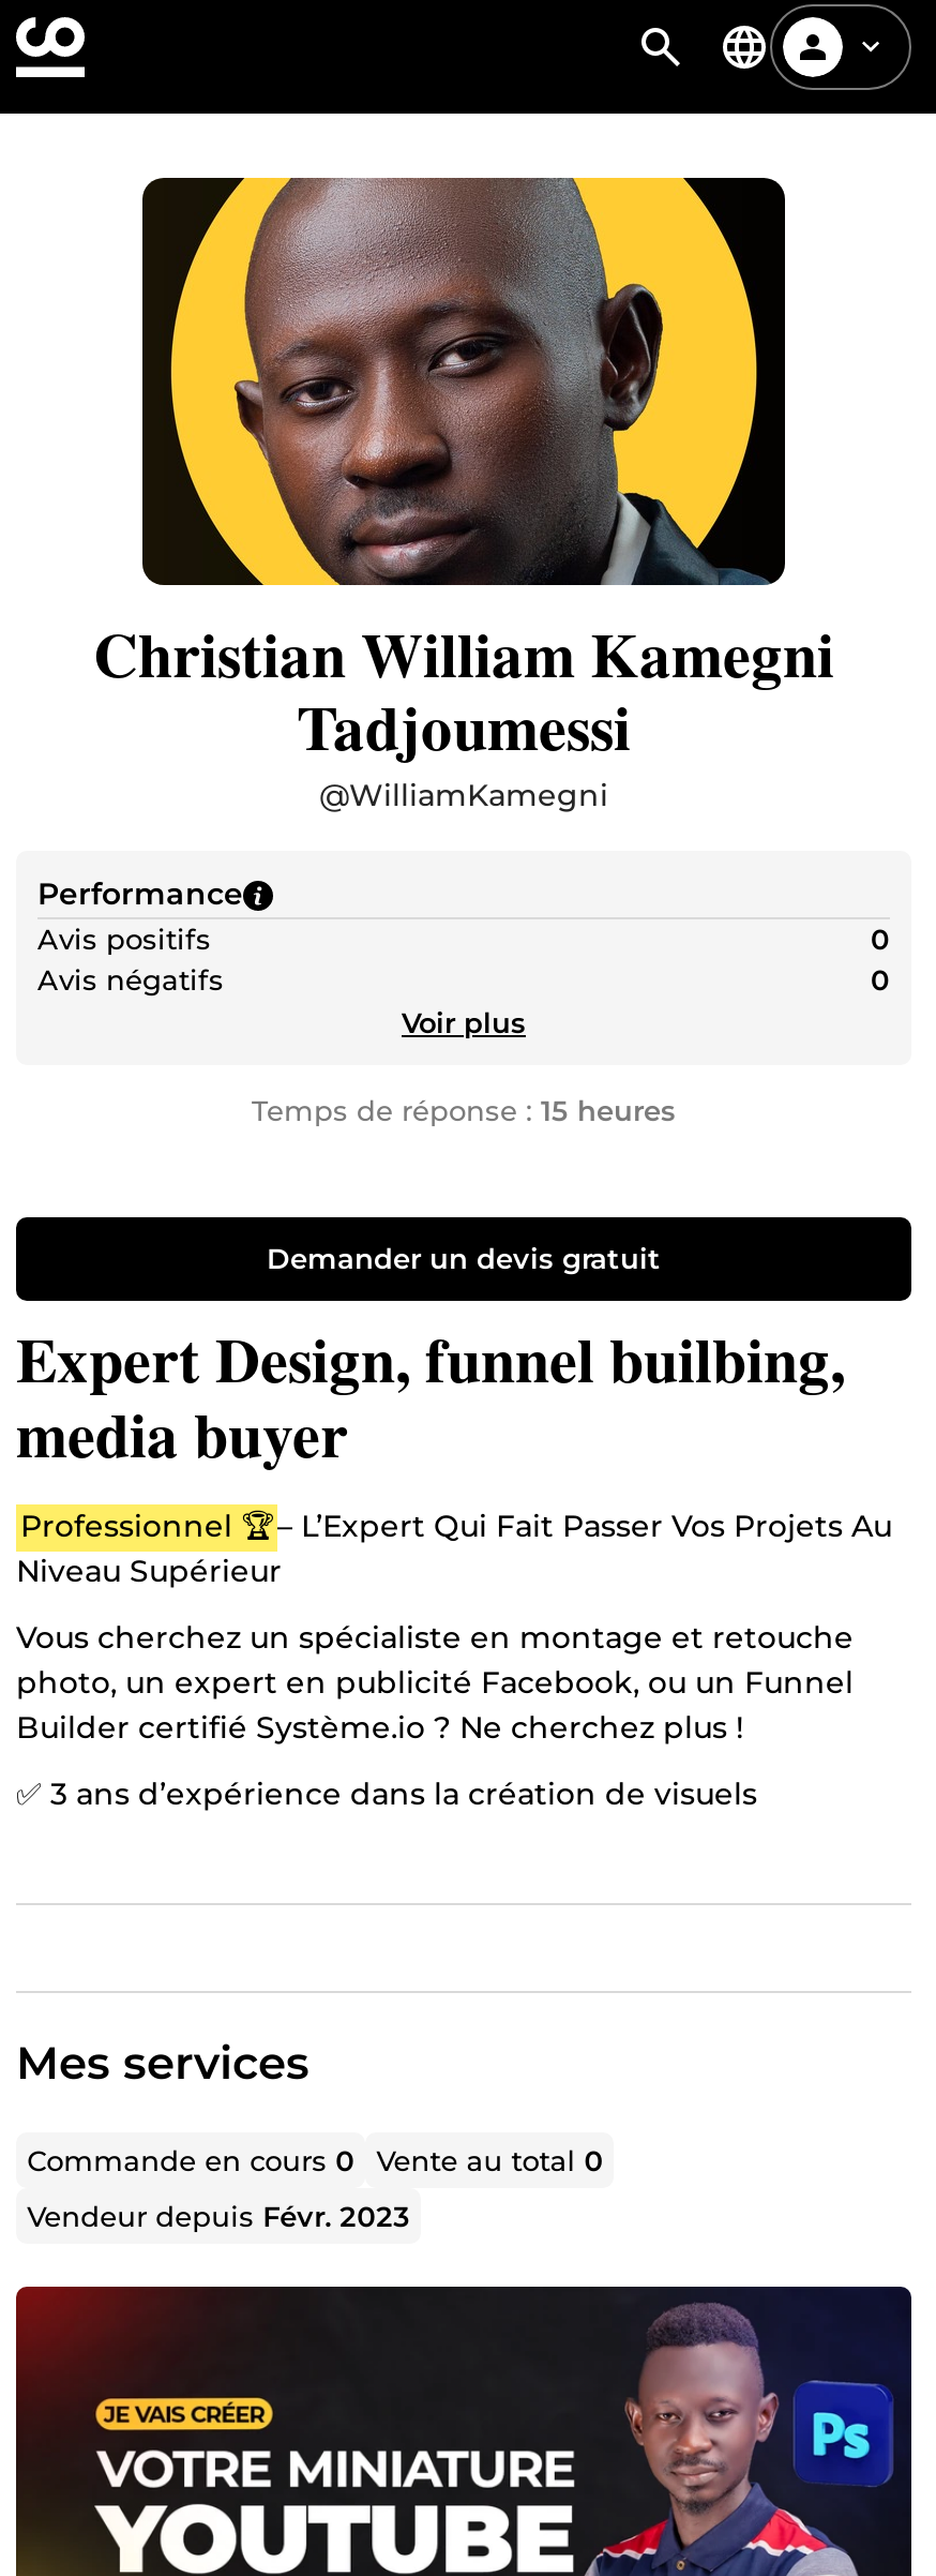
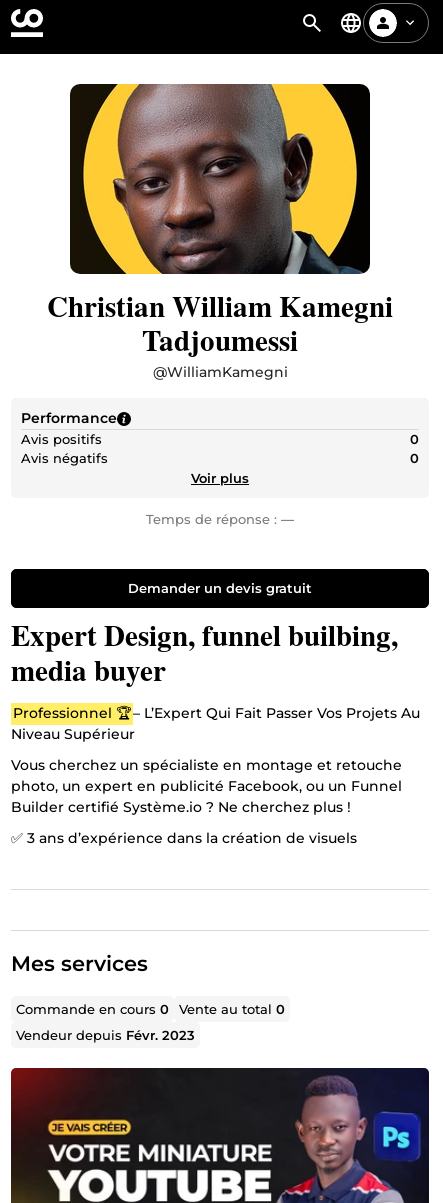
- Temps de réponse : 15 heures
+ Temps de réponse : —
